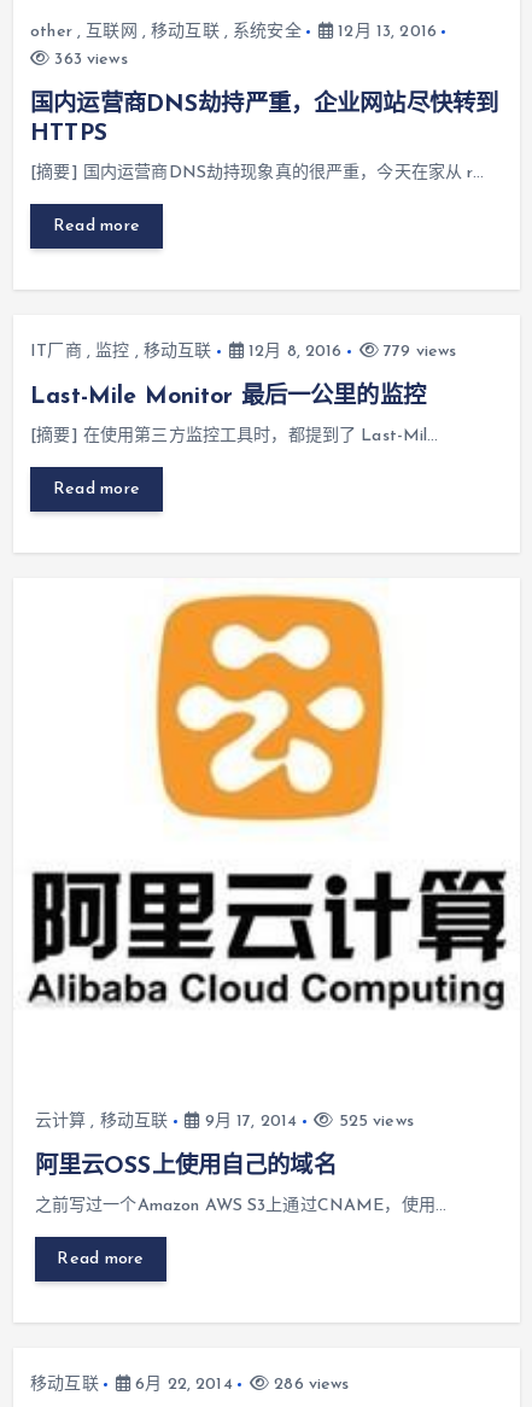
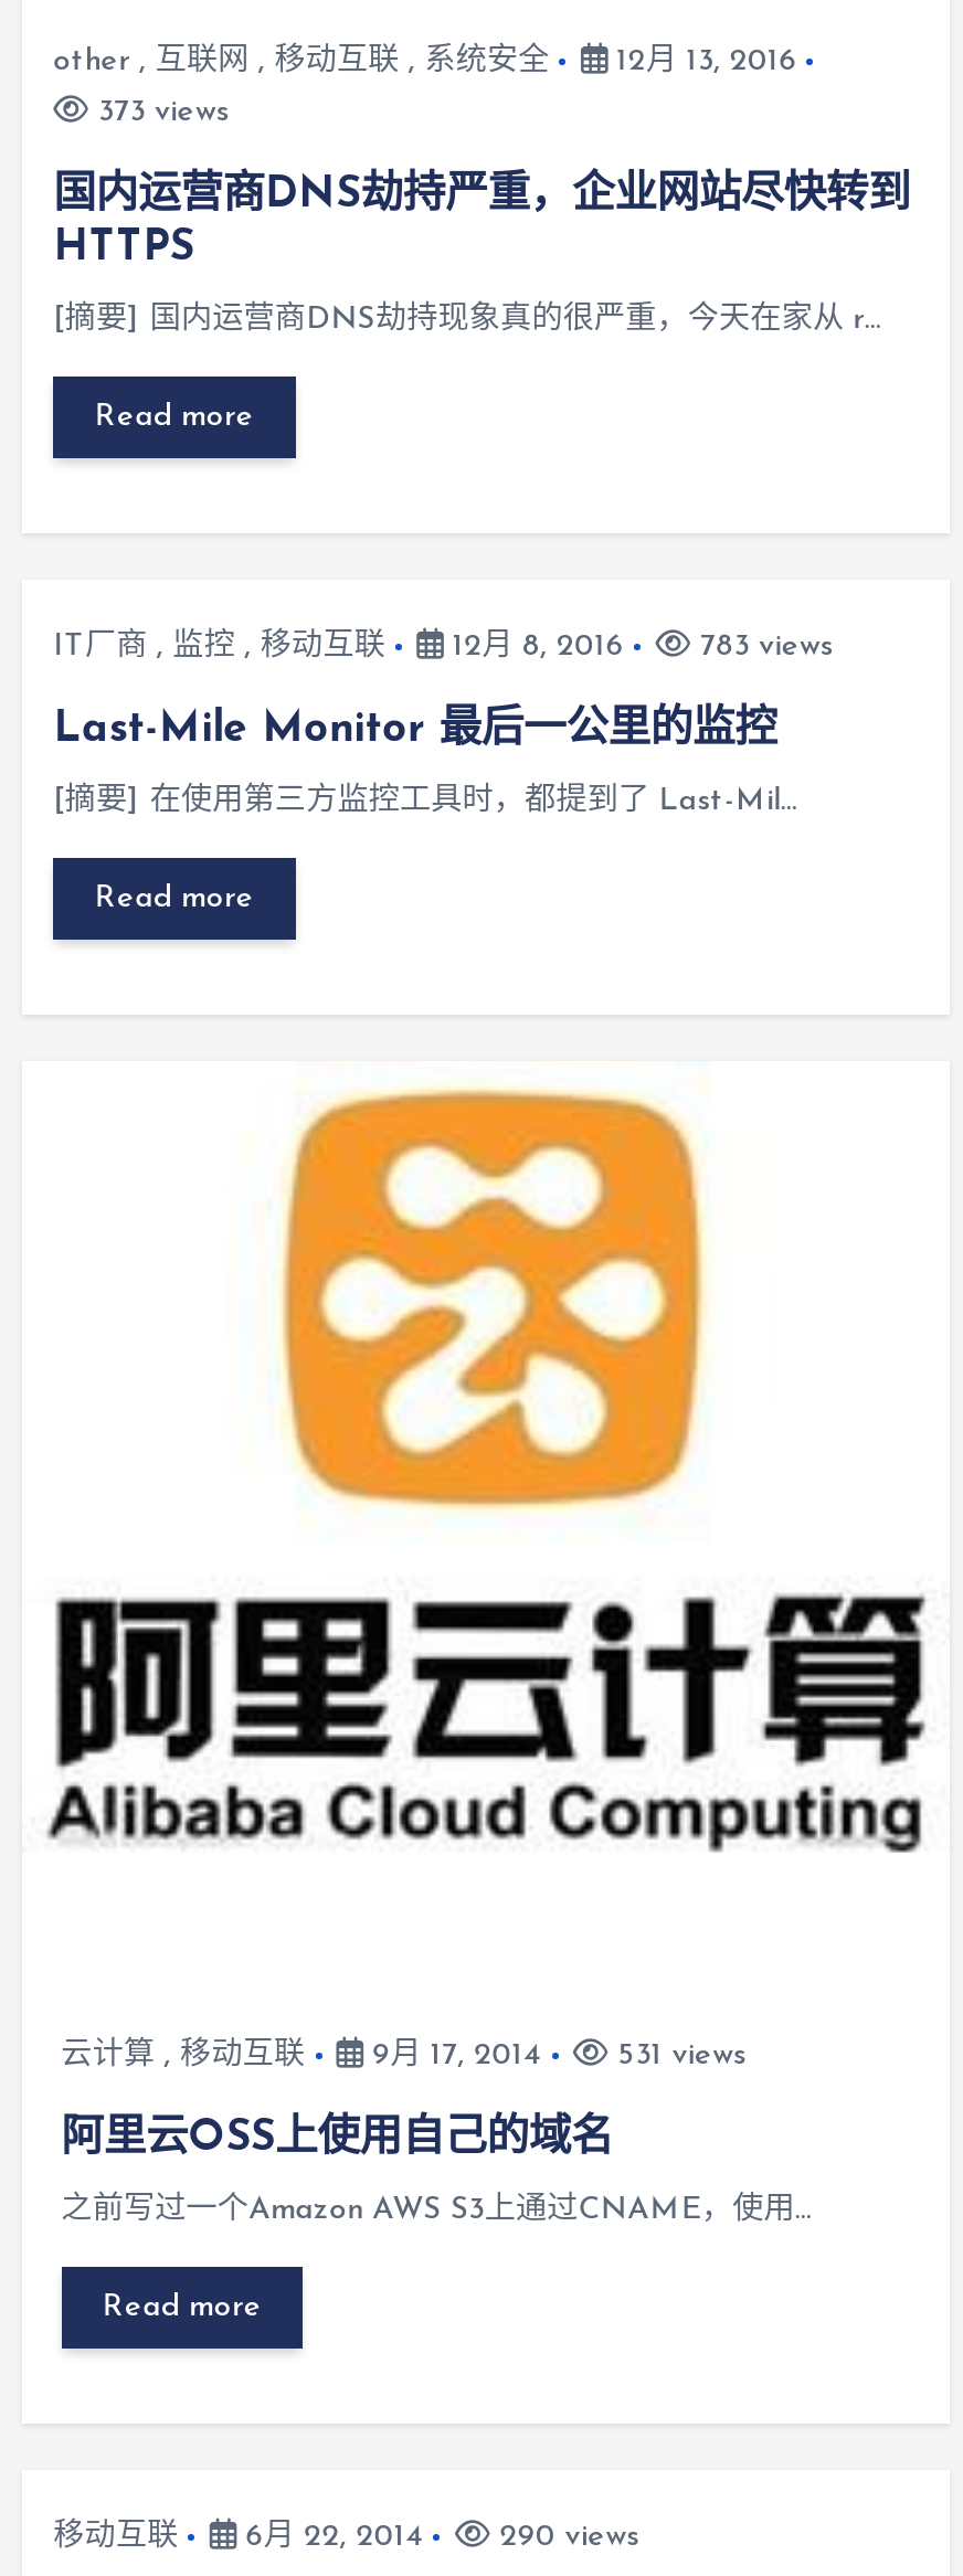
- 363 views
+ 373 views

- 779 views
+ 783 views

- 525 views
+ 531 views

- 286 views
+ 290 views
